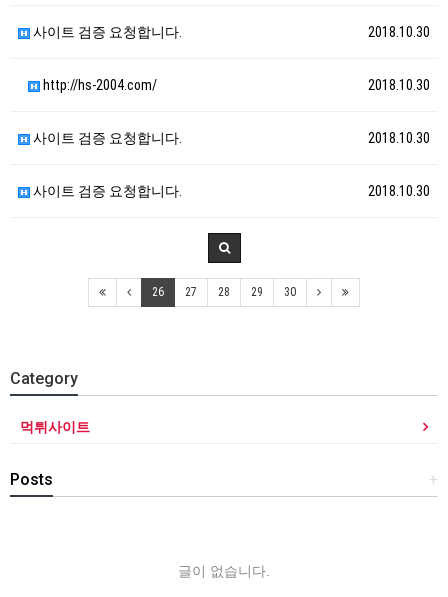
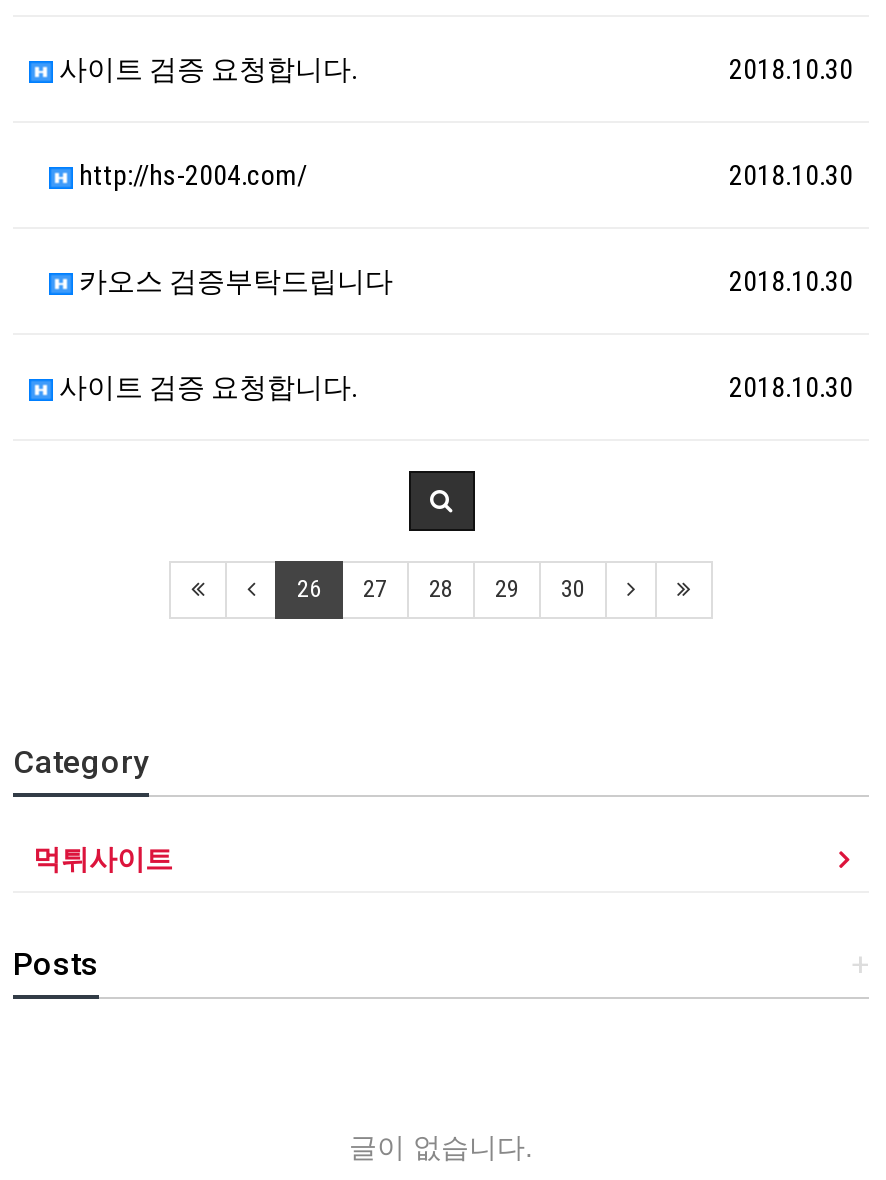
- 사이트 검증 요청합니다.
+ 카오스 검증부탁드립니다
